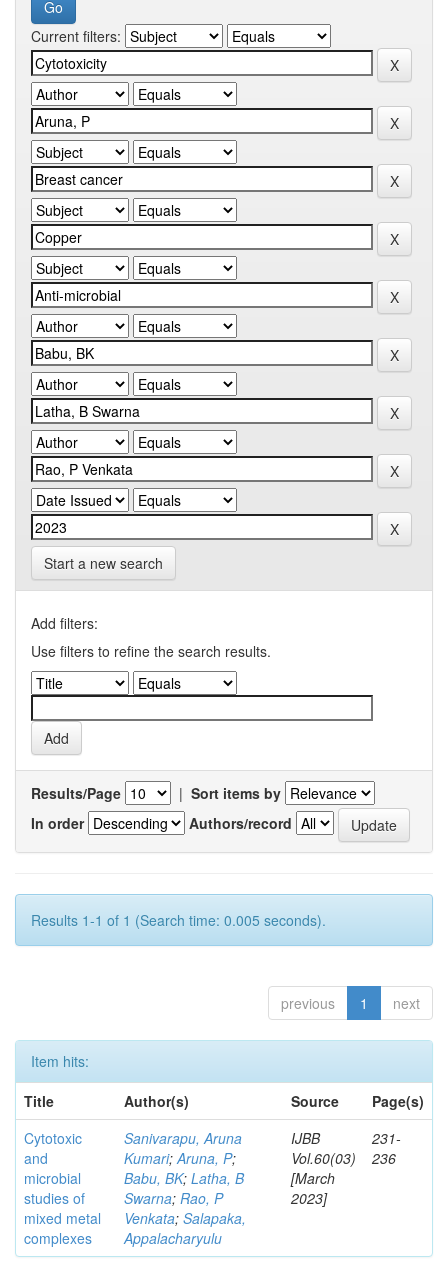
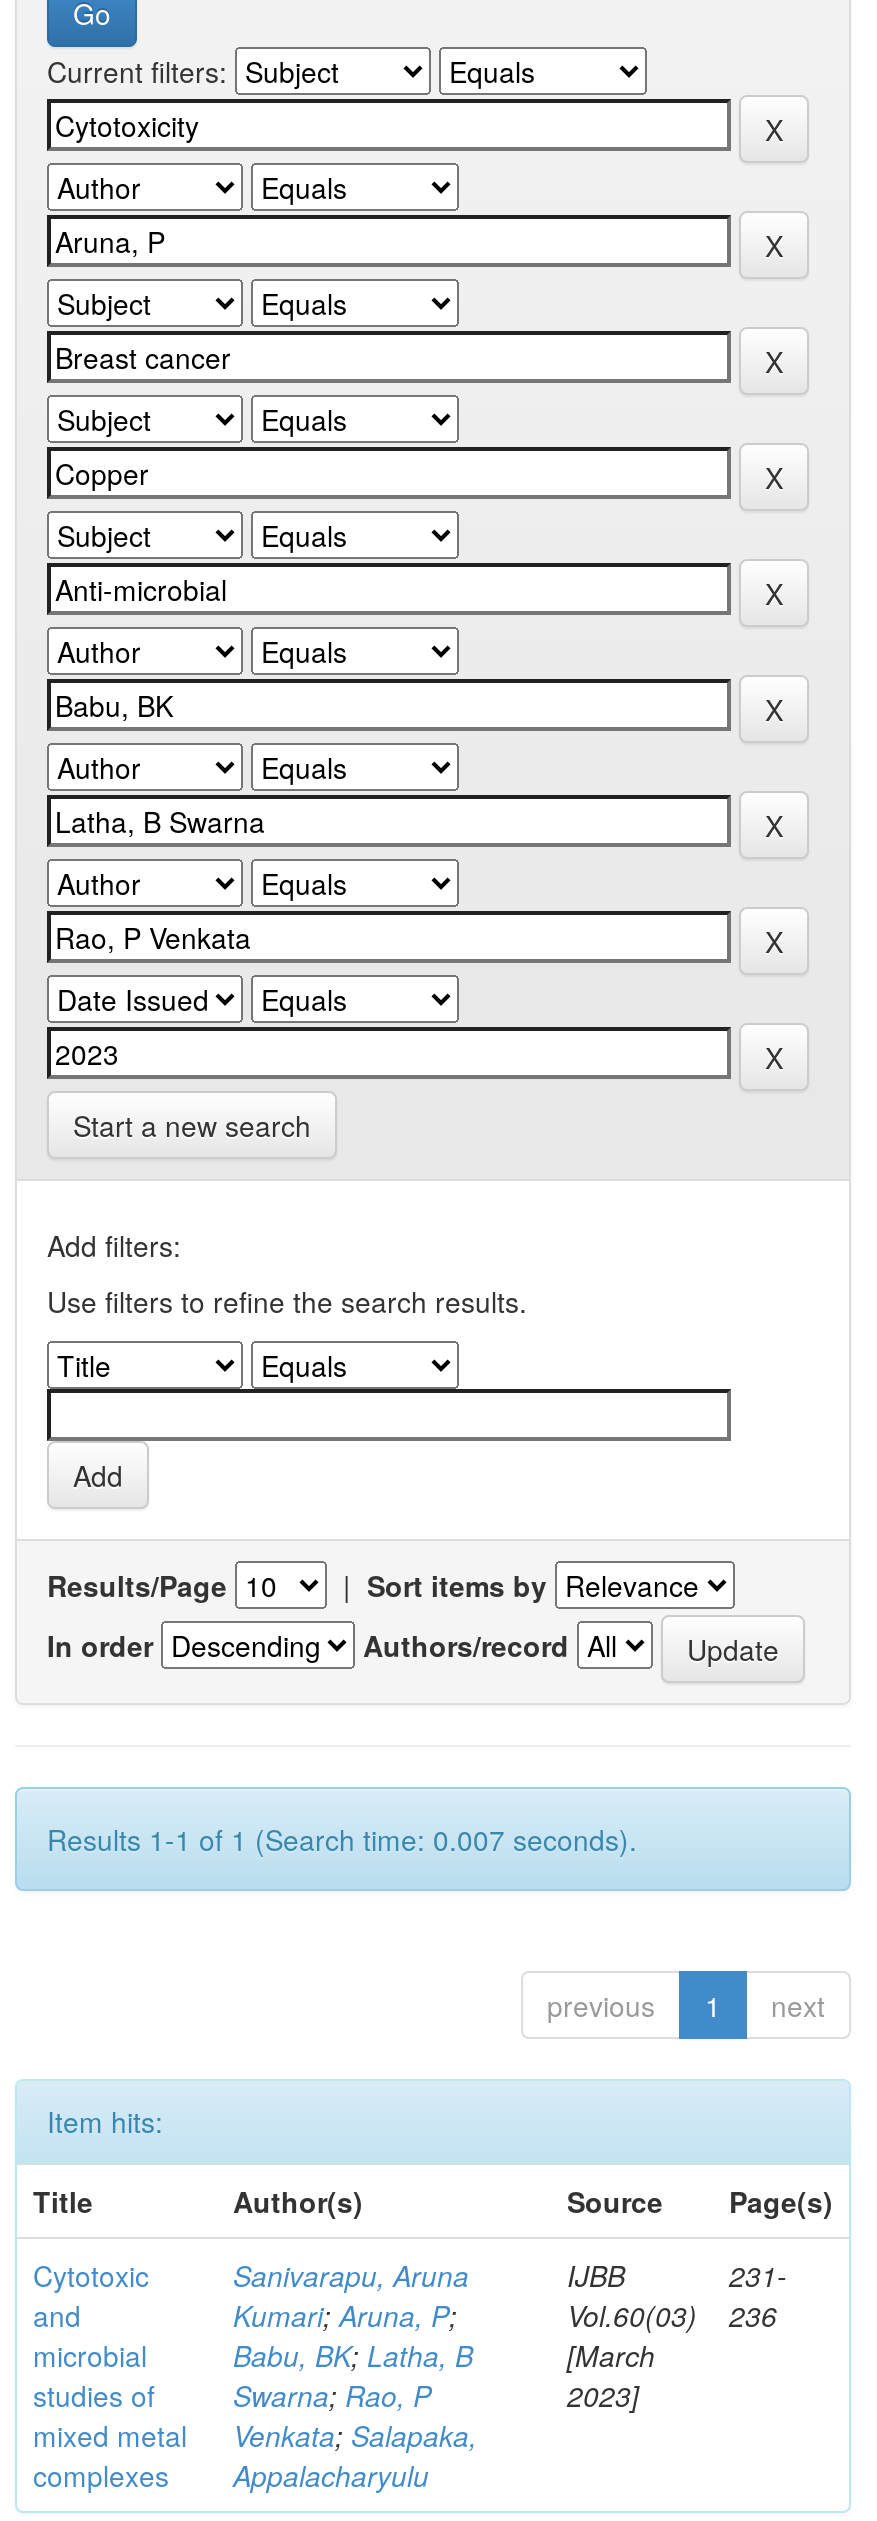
- Results 1-1 of 1 (Search time: 0.005 seconds).
+ Results 1-1 of 1 (Search time: 0.007 seconds).
